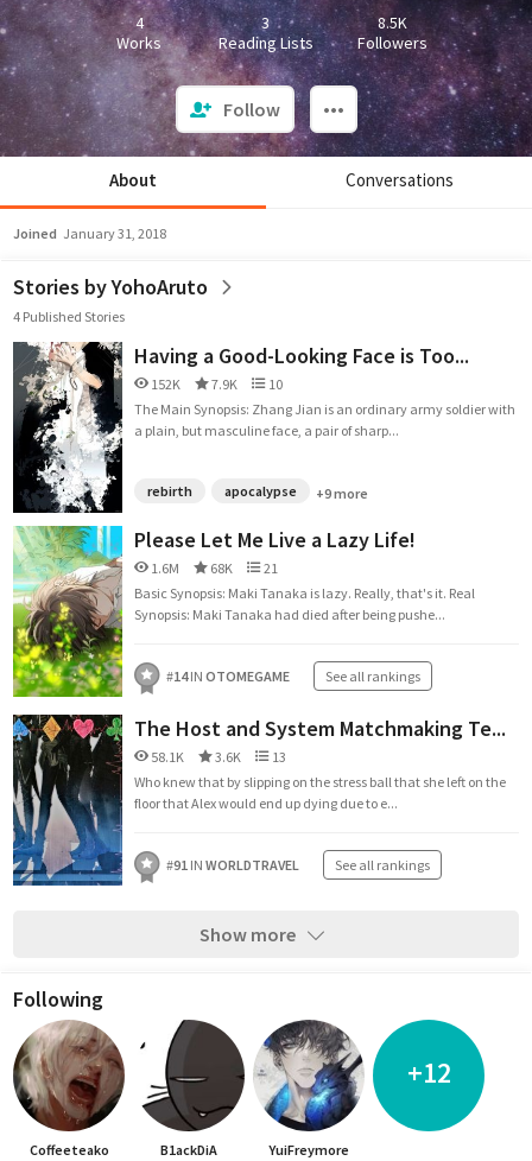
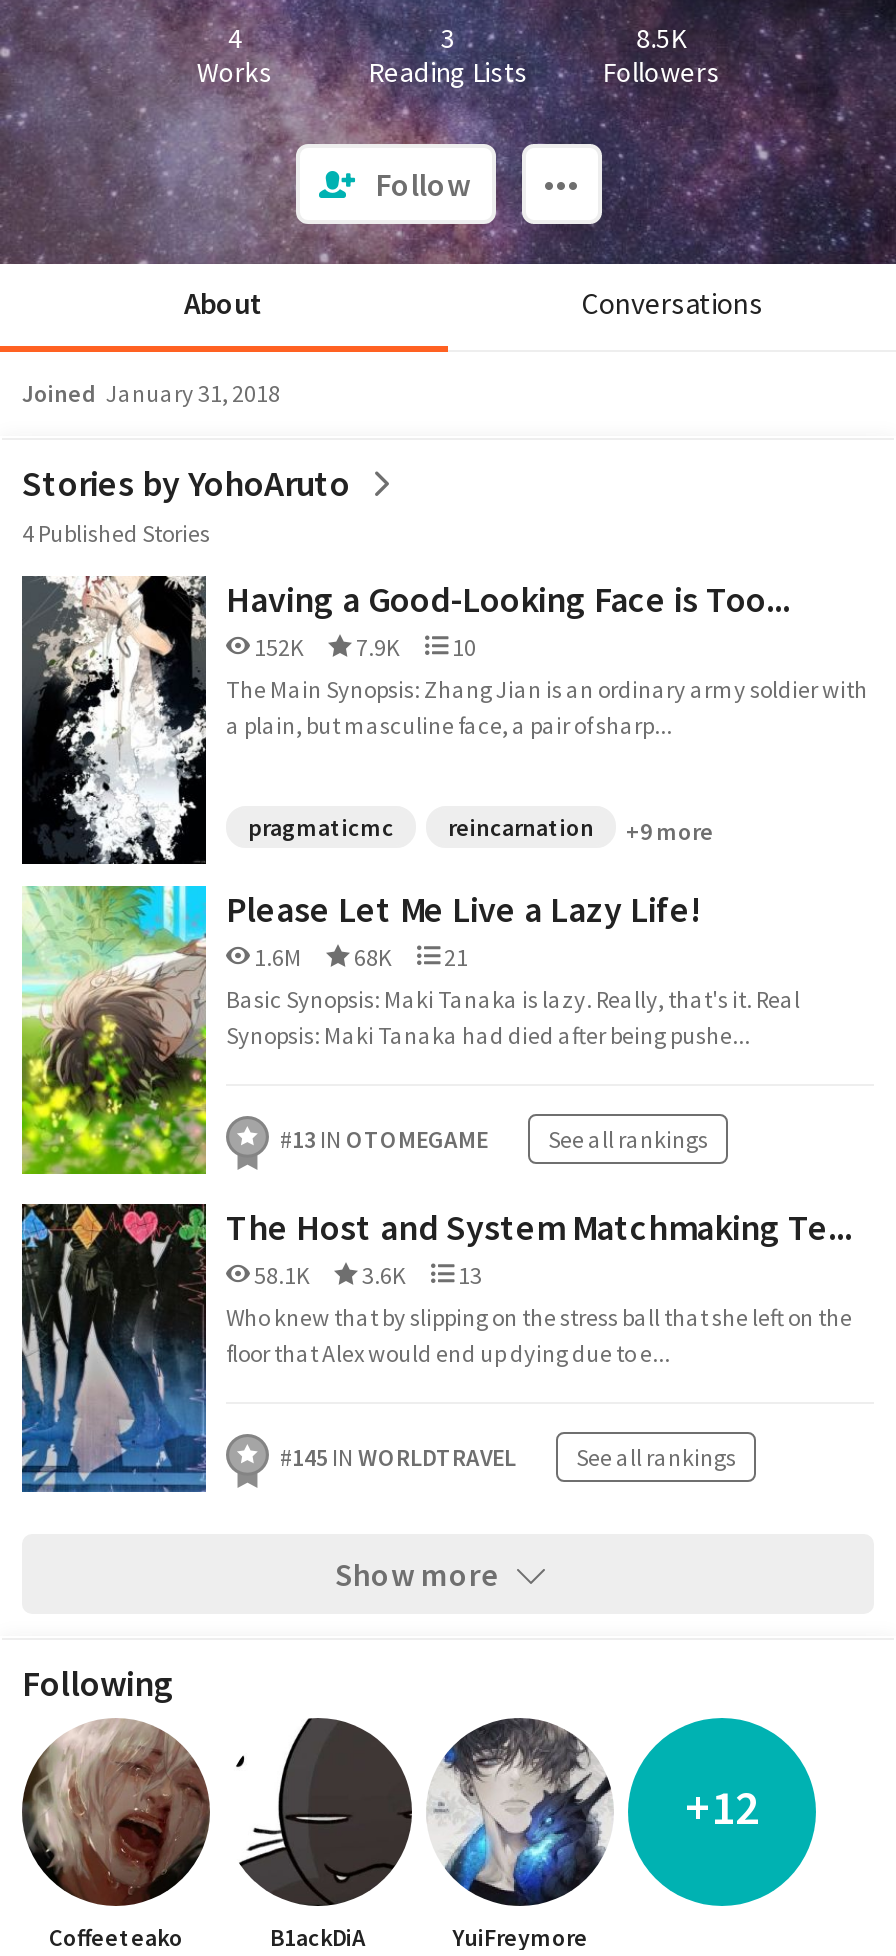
- rebirth
- apocalypse
+ pragmaticmc
+ reincarnation

- #14 IN OTOMEGAME See all rankings
+ #13 IN OTOMEGAME See all rankings

- #91 IN WORLDTRAVEL
+ #145 IN WORLDTRAVEL
